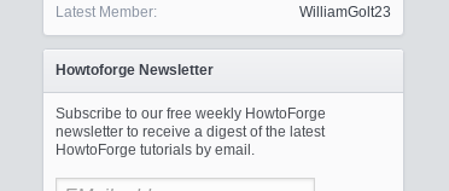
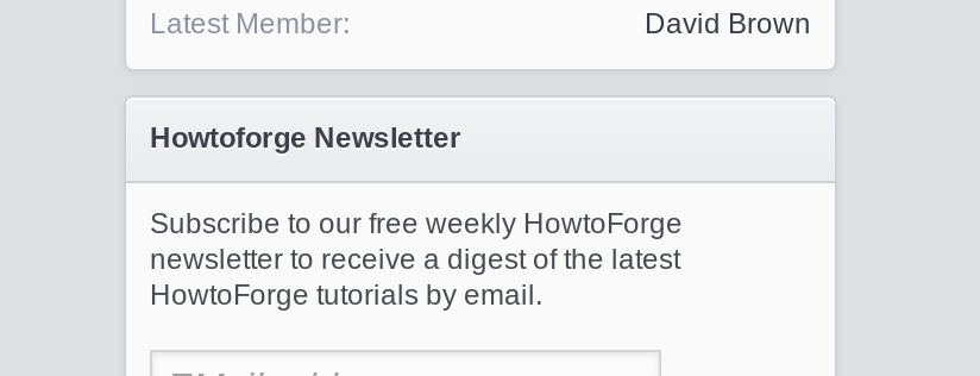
- WilliamGolt23
+ David Brown
